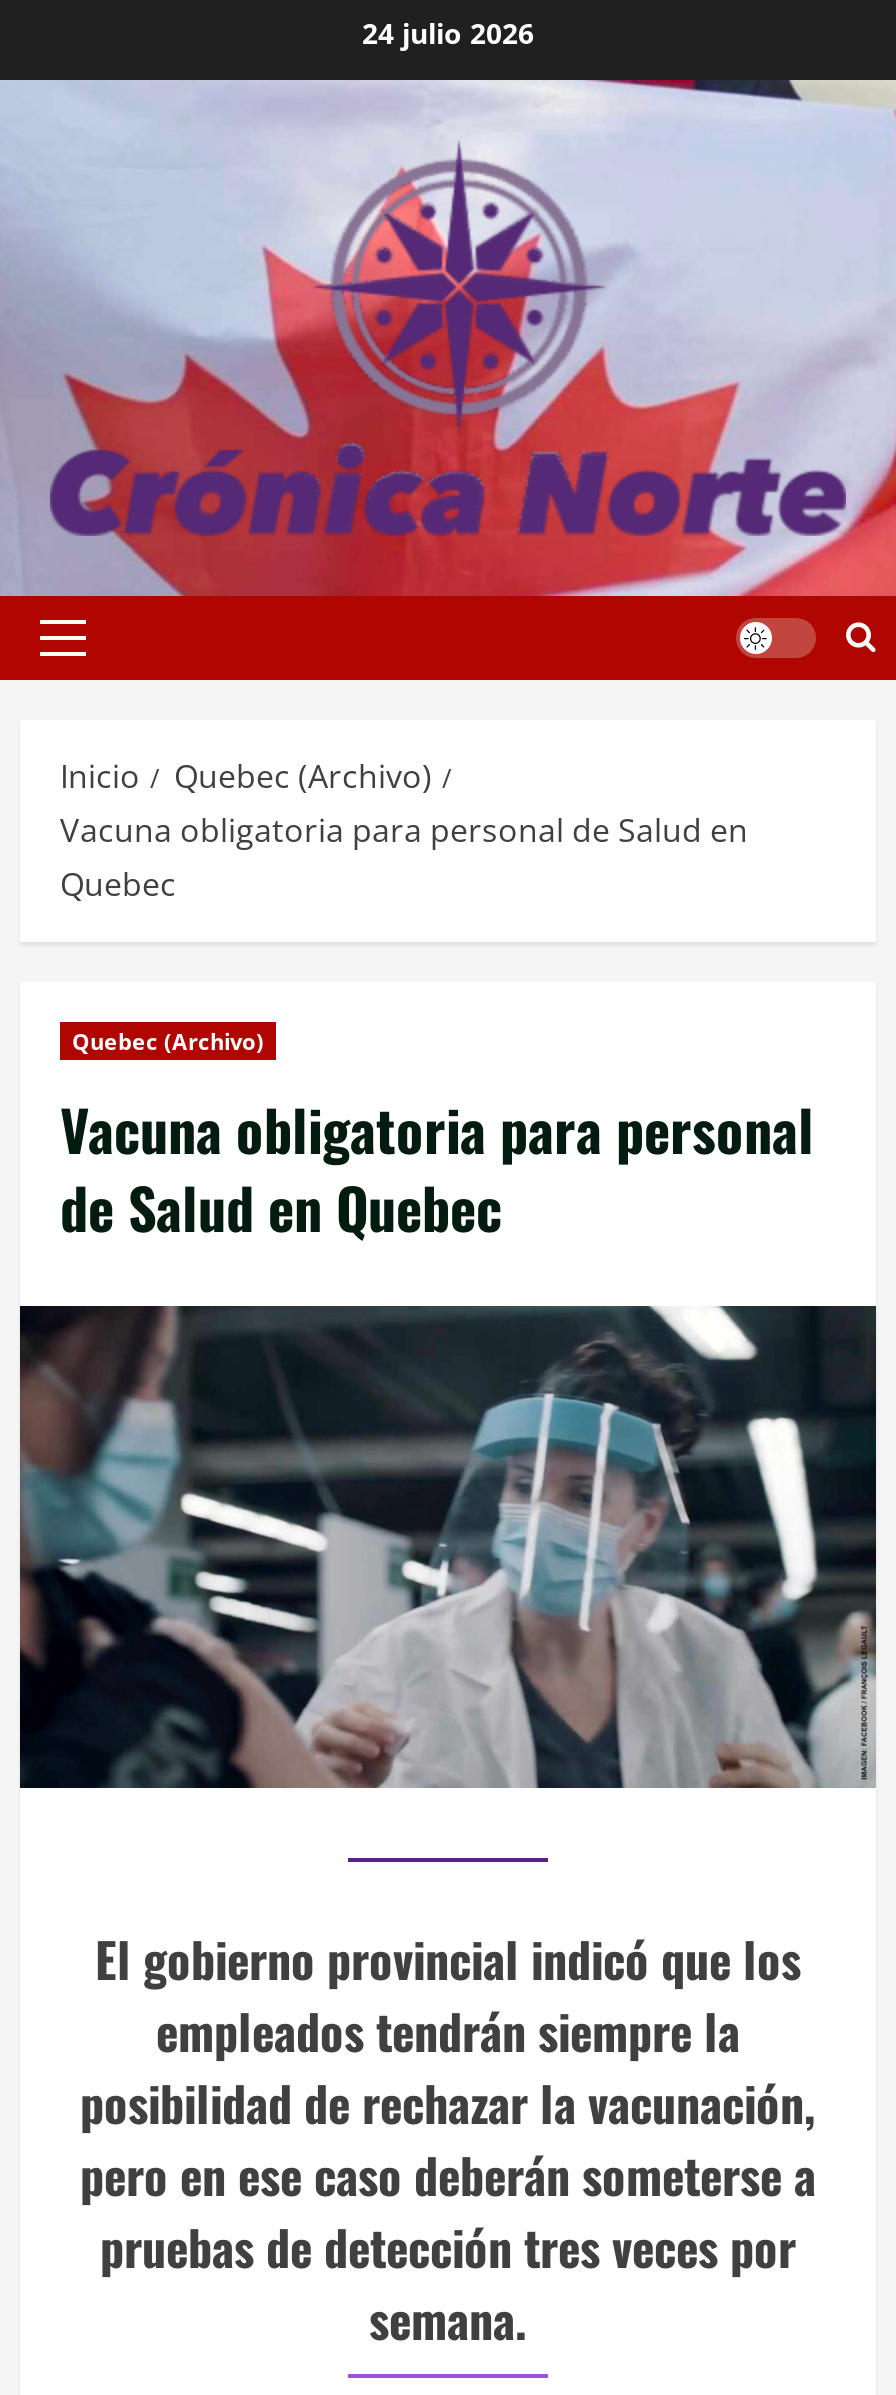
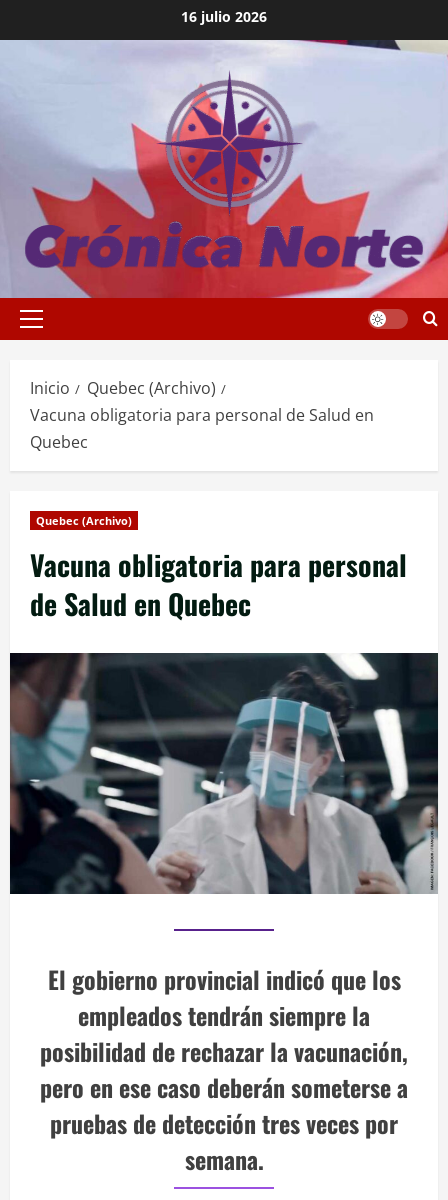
- 24 julio 2026
+ 16 julio 2026
